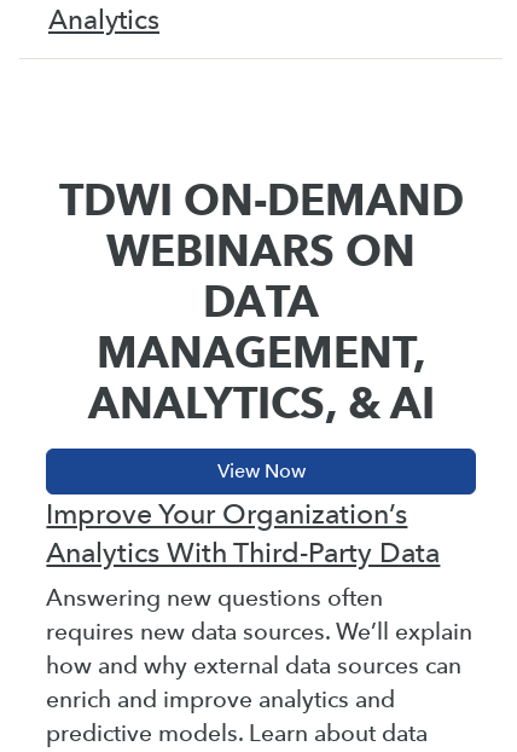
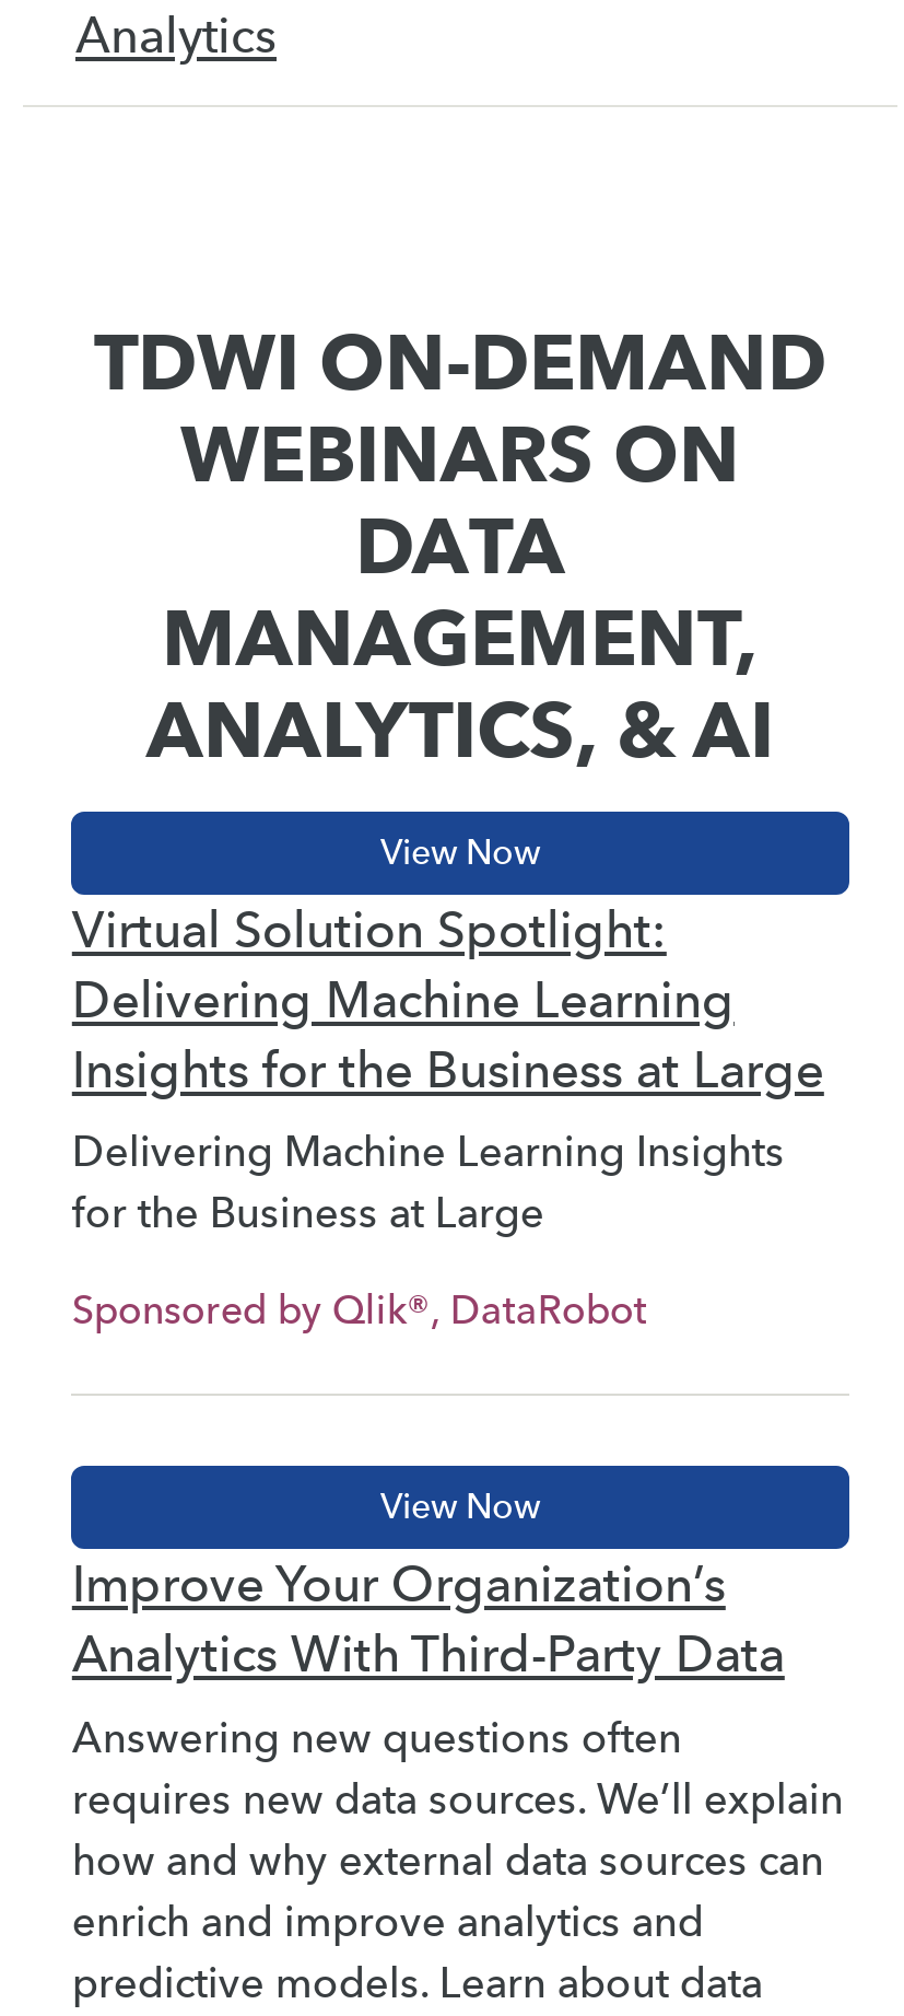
+ Virtual Solution Spotlight:
+ Delivering Machine Learning
+ Insights for the Business at Large
+ Delivering Machine Learning Insights
+ for the Business at Large
+ Sponsored by Qlik®, DataRobot
